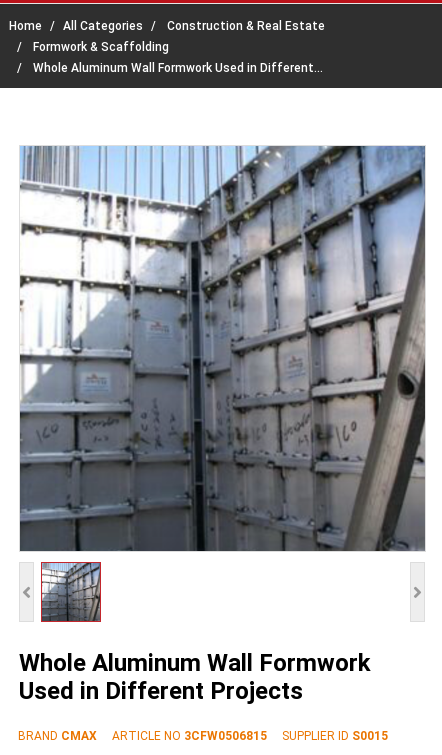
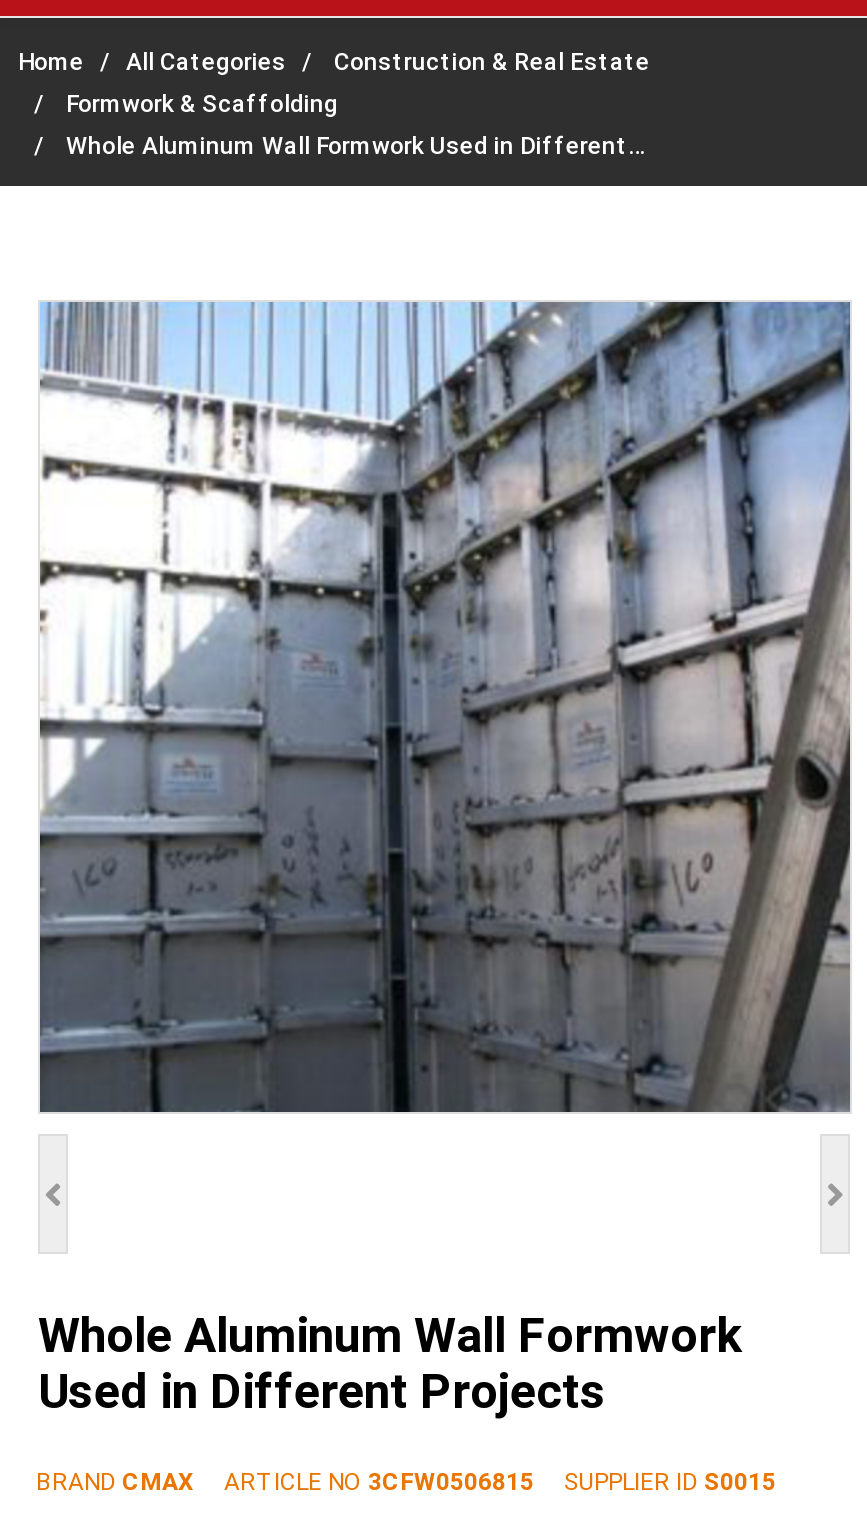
- [image]
